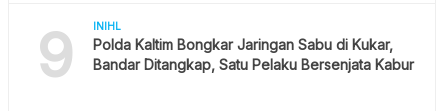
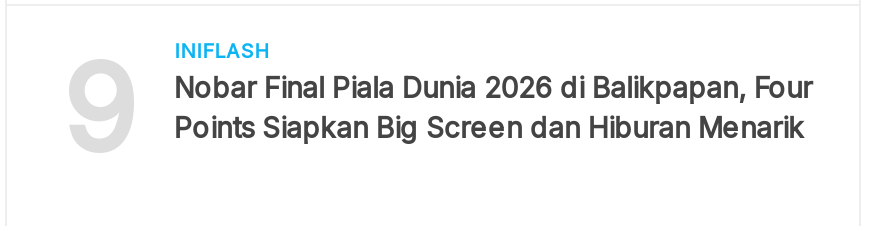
- INIHL
- Polda Kaltim Bongkar Jaringan Sabu di Kukar,
- Bandar Ditangkap, Satu Pelaku Bersenjata Kabur
+ INIFLASH
+ Nobar Final Piala Dunia 2026 di Balikpapan, Four
+ Points Siapkan Big Screen dan Hiburan Menarik
